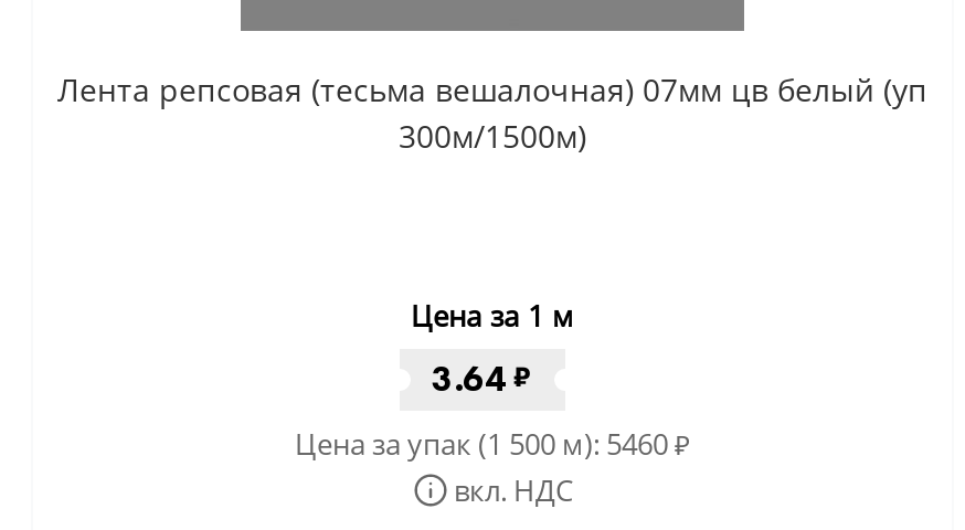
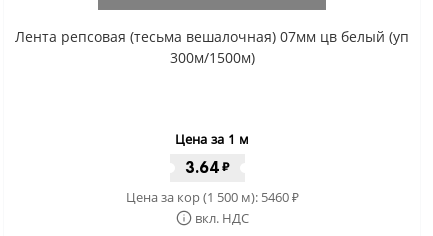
- Цена за упак (1 500 м): 5460₽
+ Цена за кор (1 500 м): 5460₽
